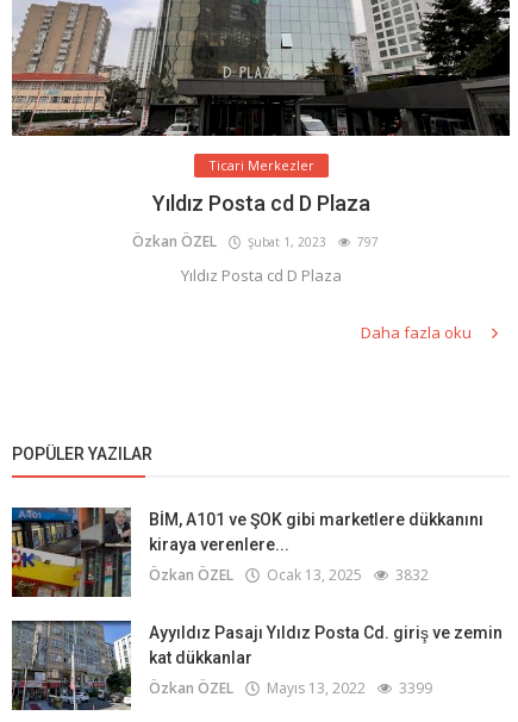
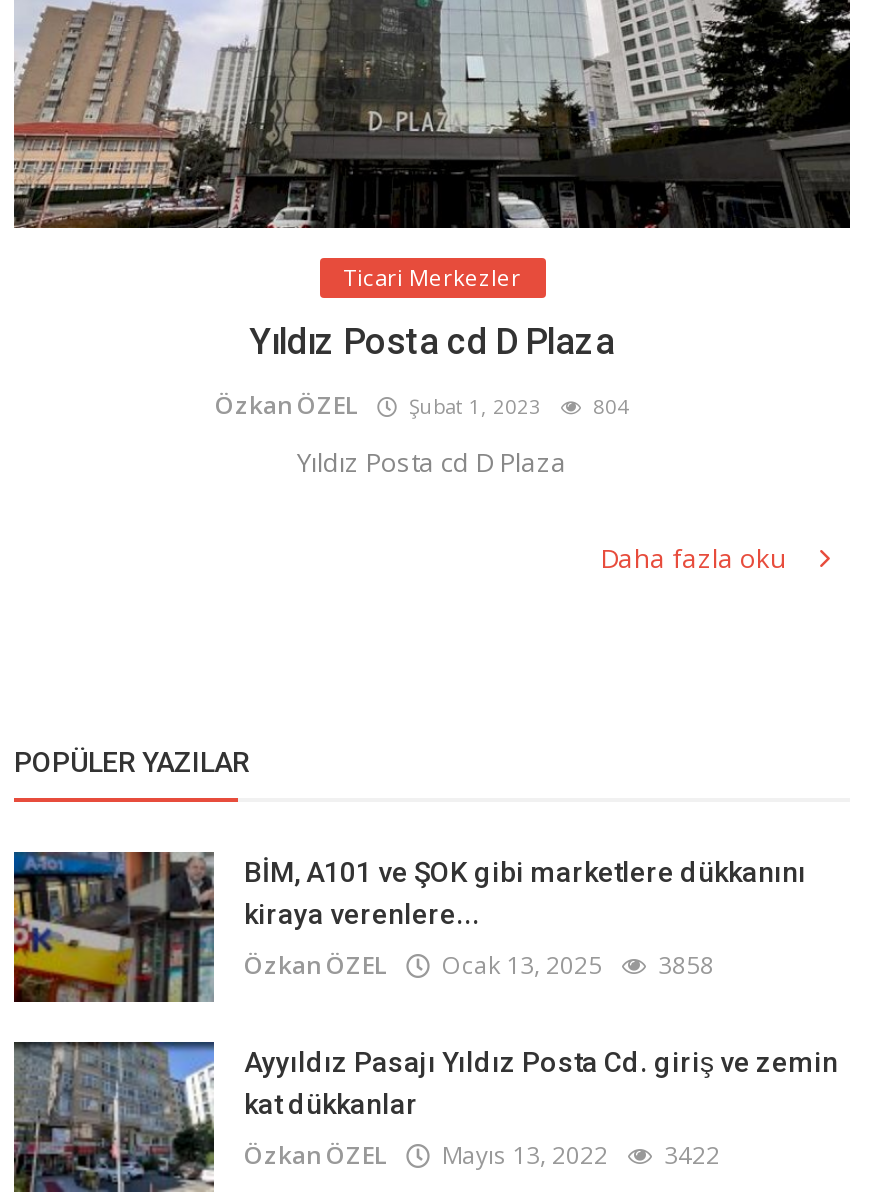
- Özkan ÖZEL Şubat 1, 2023 797
+ Özkan ÖZEL Şubat 1, 2023 804

- Özkan ÖZEL Ocak 13, 2025 3832
+ Özkan ÖZEL Ocak 13, 2025 3858

- Özkan ÖZEL Mayıs 13, 2022 3399
+ Özkan ÖZEL Mayıs 13, 2022 3422
